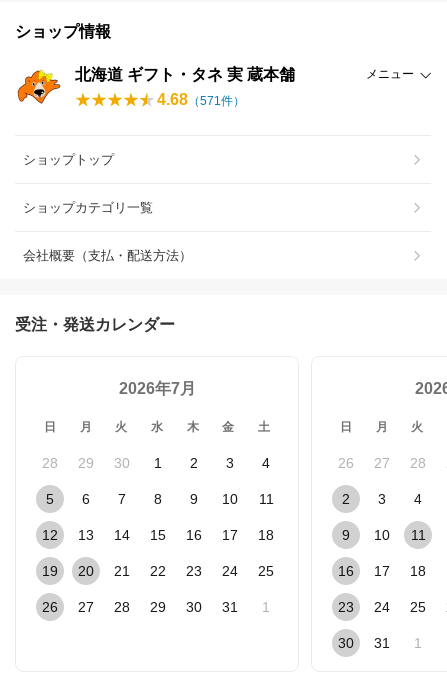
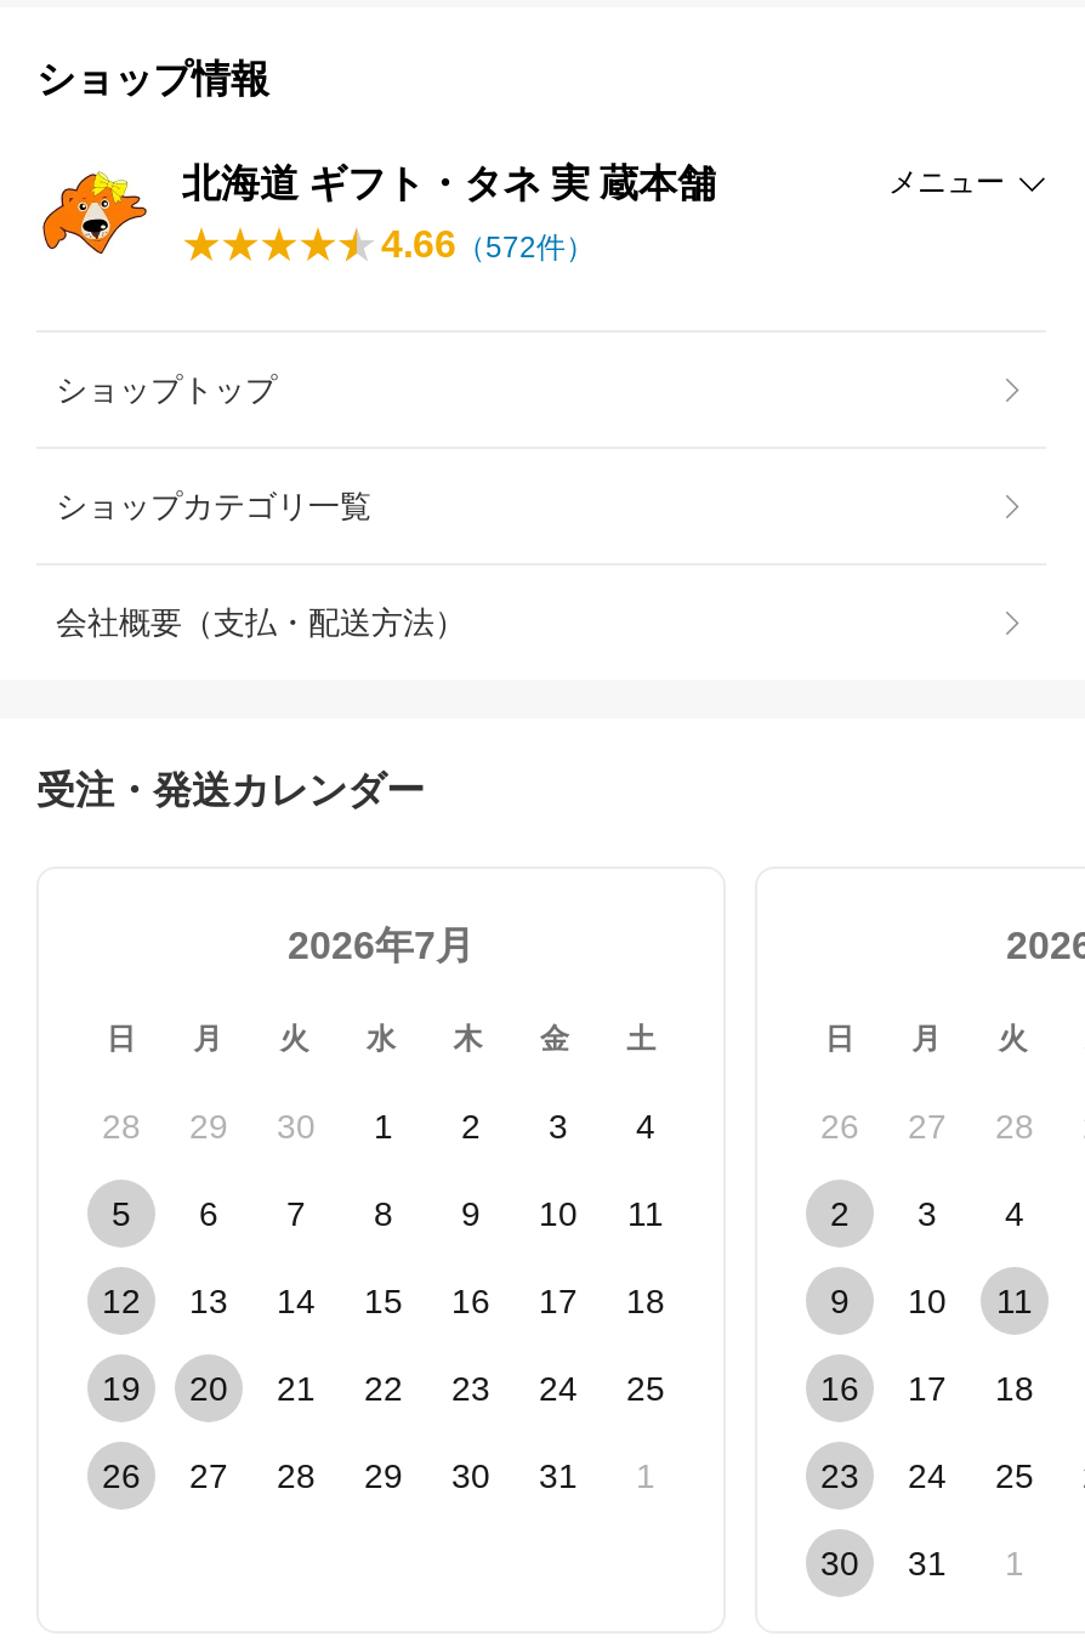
- 4.68（571件）
+ 4.66（572件）
